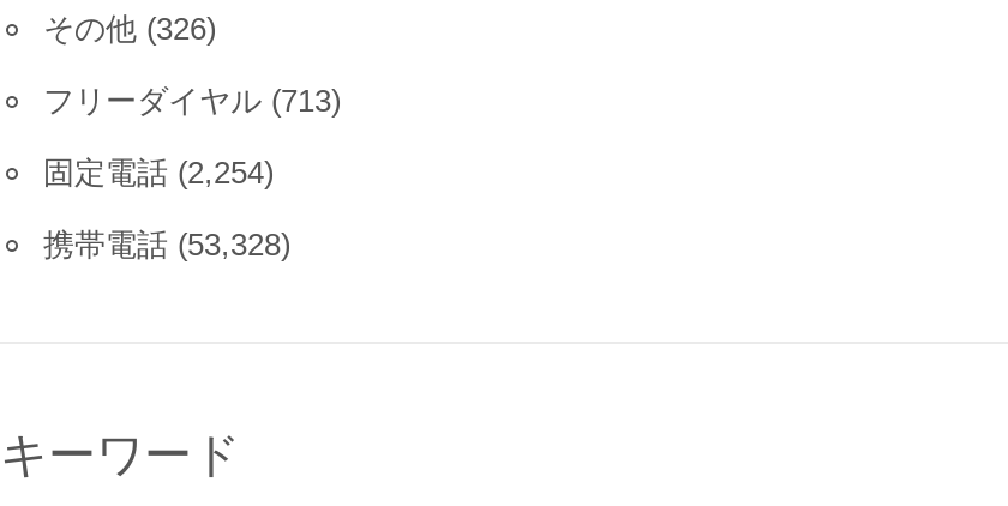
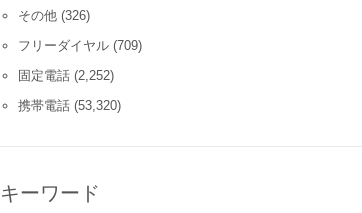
- フリーダイヤル(713)
+ フリーダイヤル(709)

- 固定電話(2,254)
+ 固定電話(2,252)

- 携帯電話(53,328)
+ 携帯電話(53,320)
